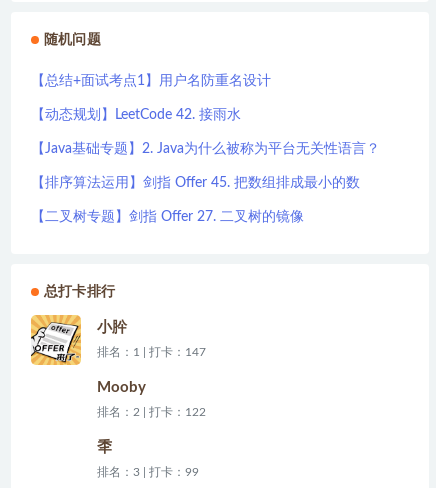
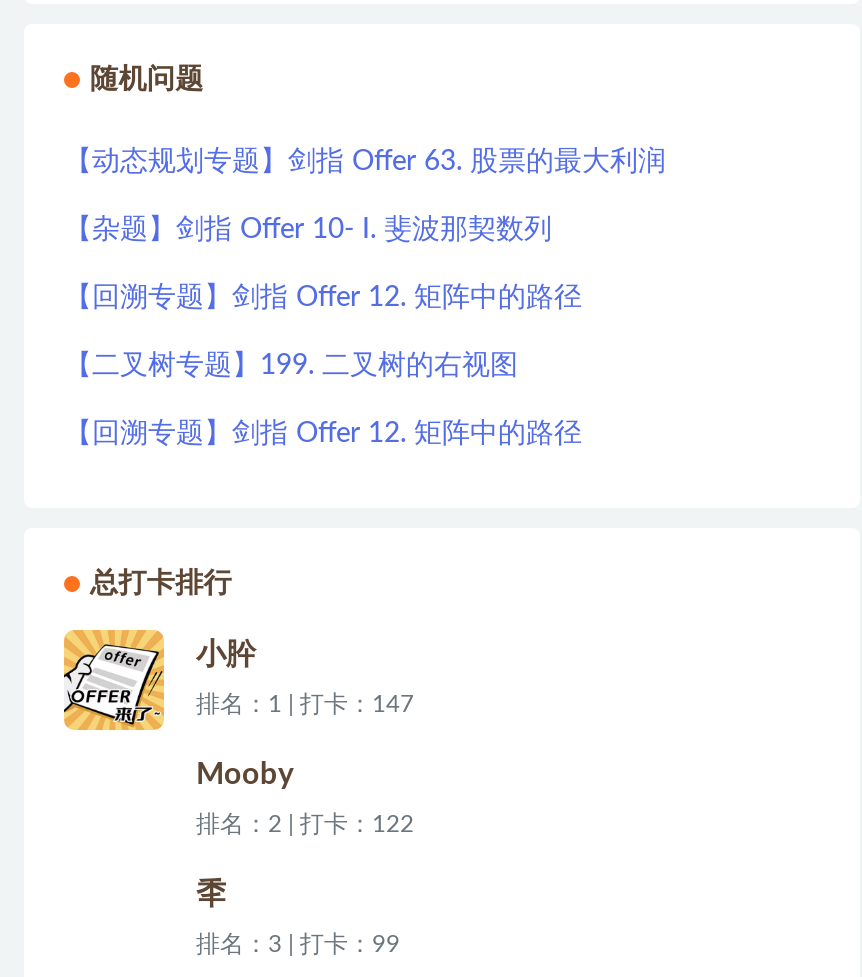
- 【总结+面试考点1】用户名防重名设计
+ 【动态规划专题】剑指 Offer 63. 股票的最大利润

- 【动态规划】LeetCode 42. 接雨水
+ 【杂题】剑指 Offer 10- I. 斐波那契数列

- 【Java基础专题】2. Java为什么被称为平台无关性语言？
+ 【回溯专题】剑指 Offer 12. 矩阵中的路径

- 【排序算法运用】剑指 Offer 45. 把数组排成最小的数
+ 【二叉树专题】199. 二叉树的右视图

- 【二叉树专题】剑指 Offer 27. 二叉树的镜像
+ 【回溯专题】剑指 Offer 12. 矩阵中的路径
